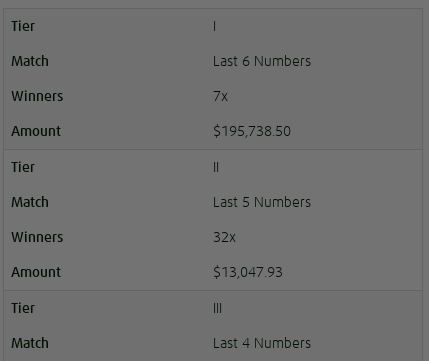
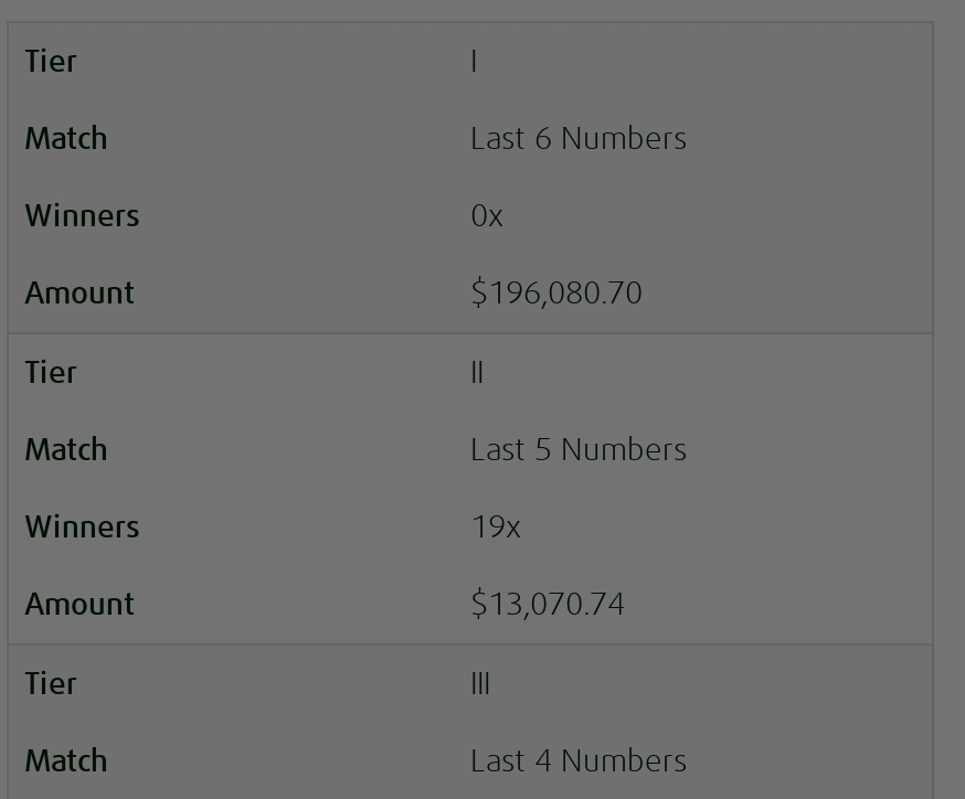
- 7x
+ 0x

- $195,738.50
+ $196,080.70

- 32x
+ 19x

- $13,047.93
+ $13,070.74
